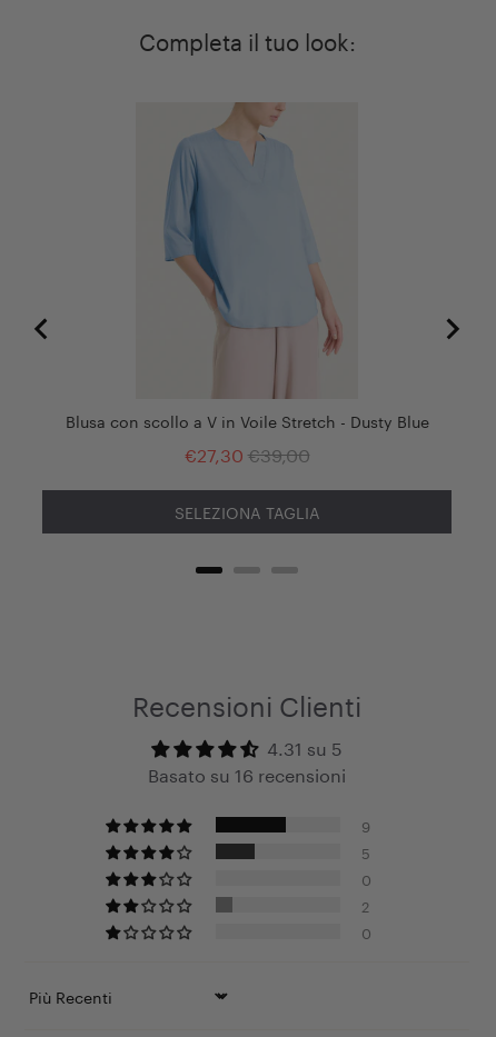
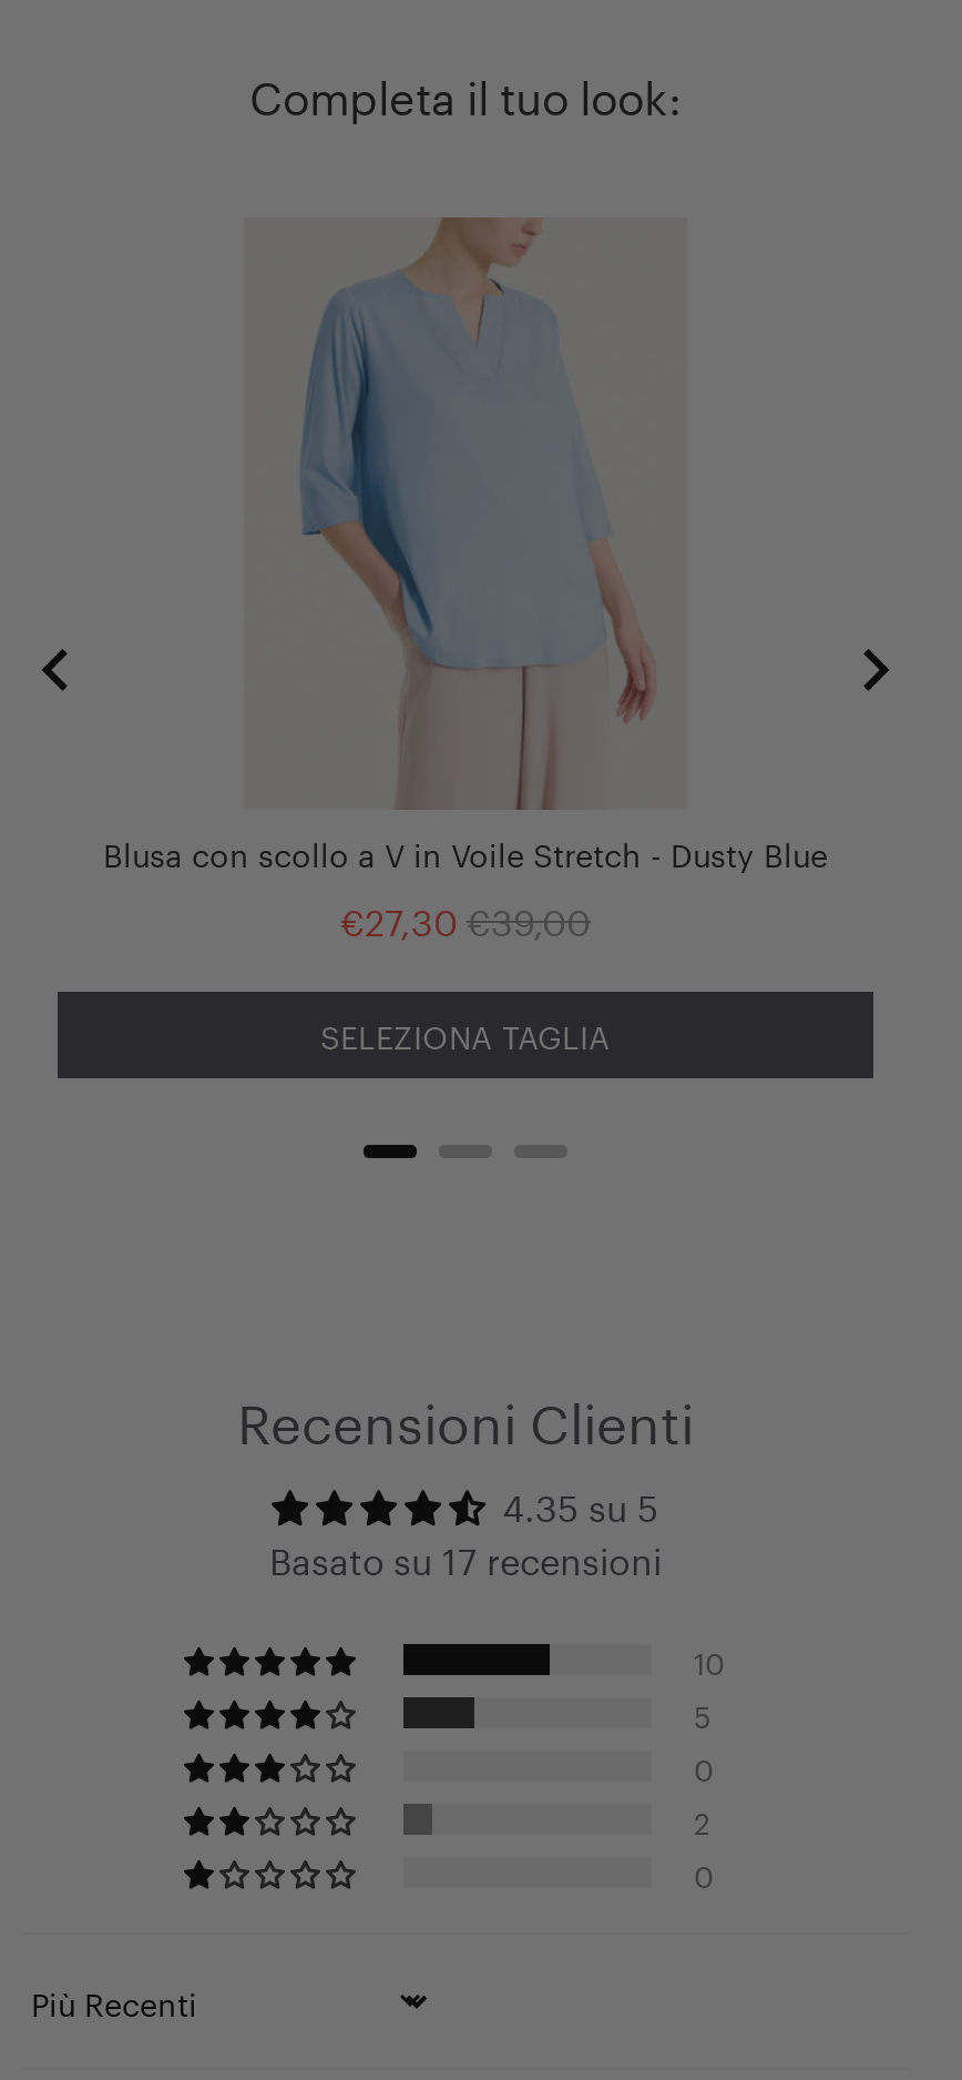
- 4.31 su 5
+ 4.35 su 5

- Basato su 16 recensioni
+ Basato su 17 recensioni

- 9
+ 10
